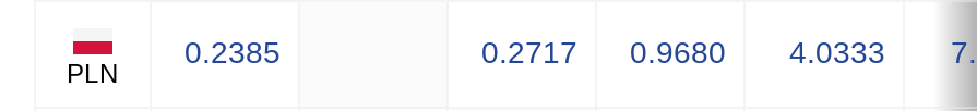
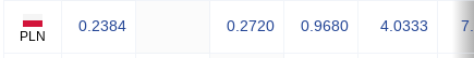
- 0.2385
+ 0.2384

- 0.2717
+ 0.2720
